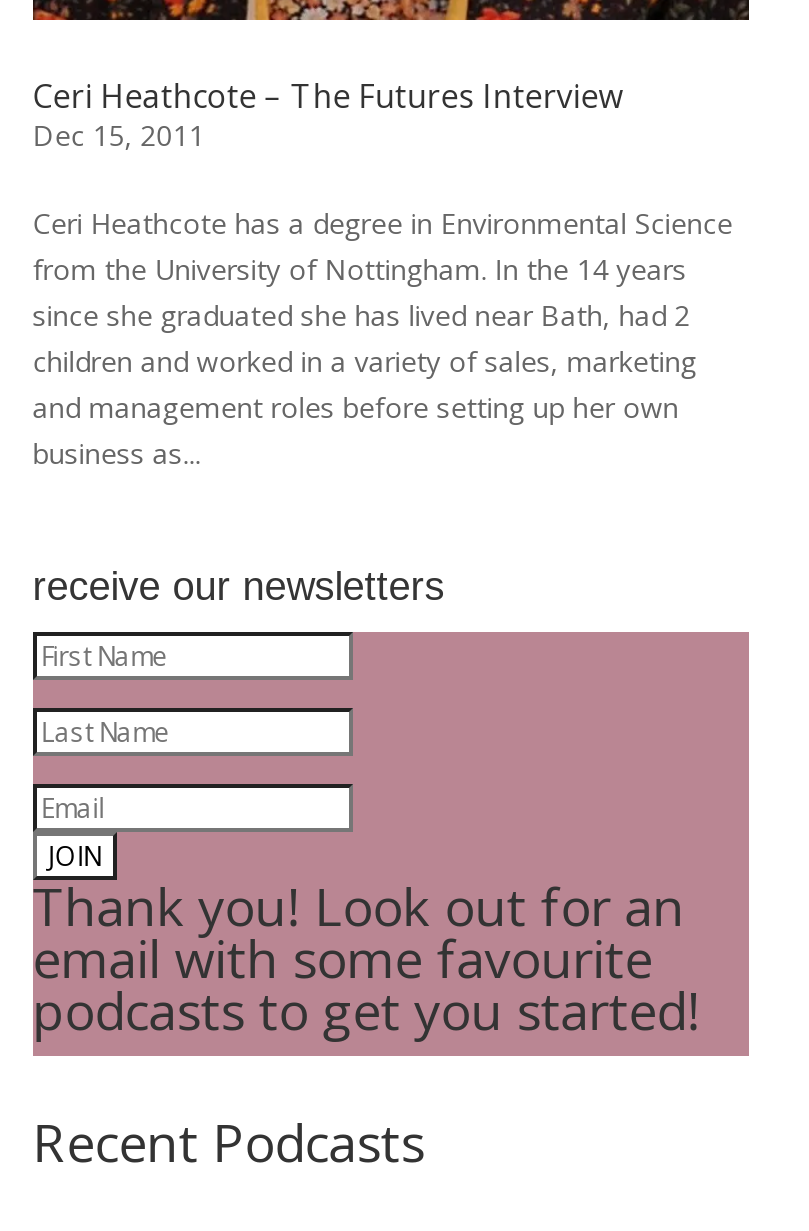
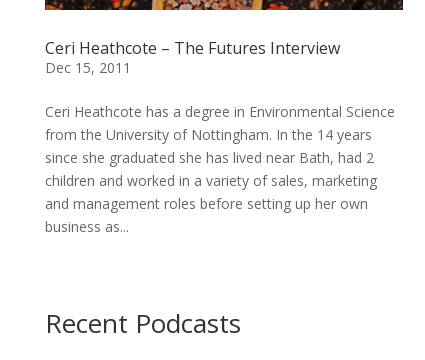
- receive our newsletters

- [image]
- JOIN
- Thank you! Look out for an
- email with some favourite
- podcasts to get you started!
